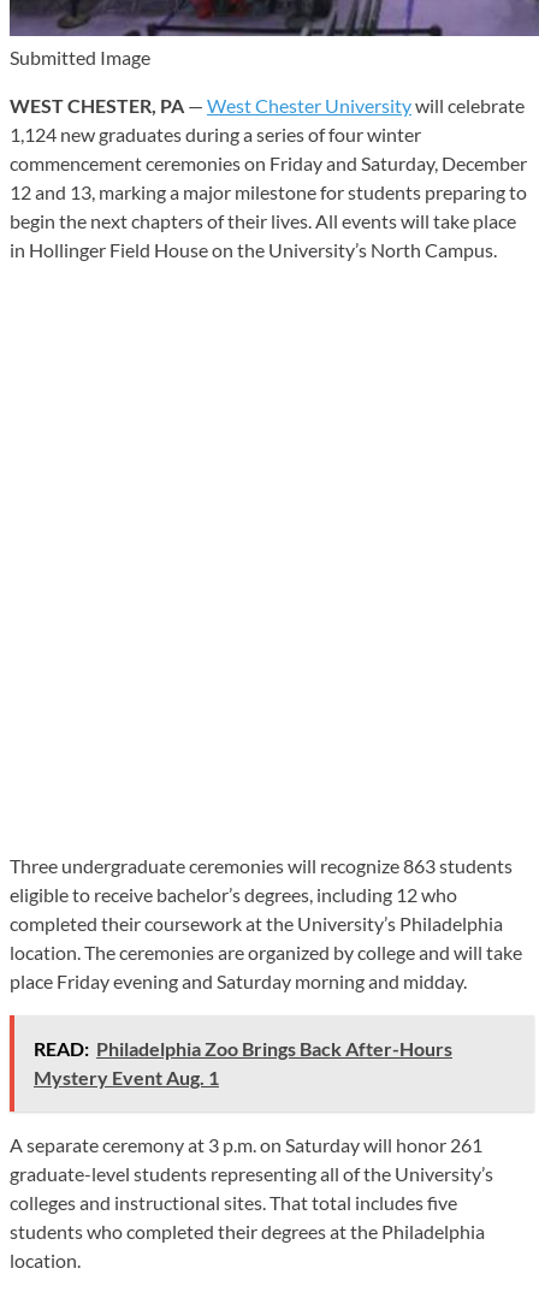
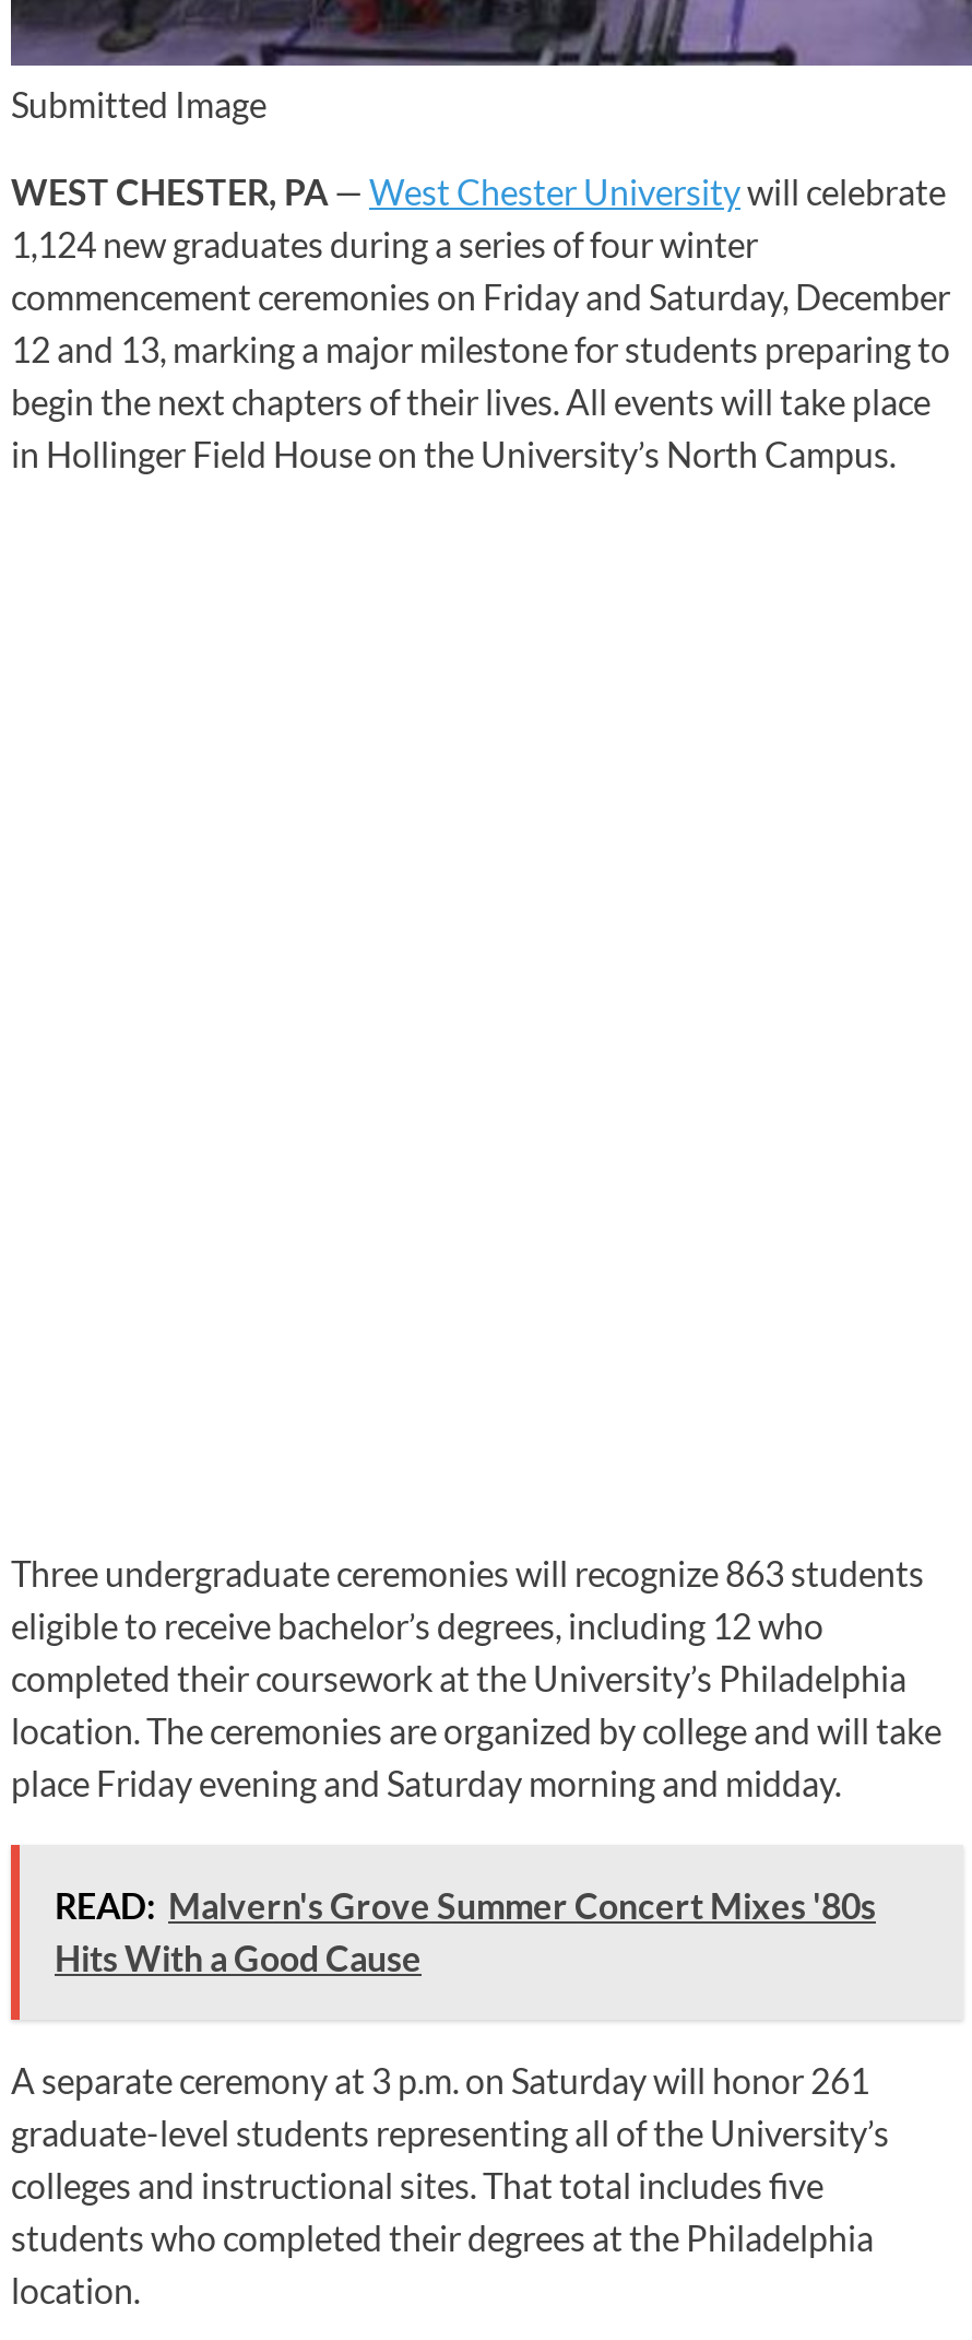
- READ: Philadelphia Zoo Brings Back After-Hours
- Mystery Event Aug. 1
+ READ: Malvern's Grove Summer Concert Mixes '80s
+ Hits With a Good Cause
